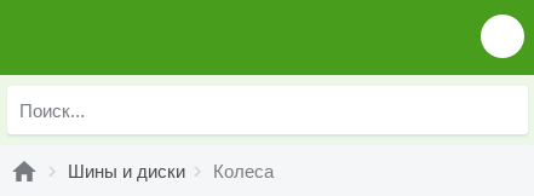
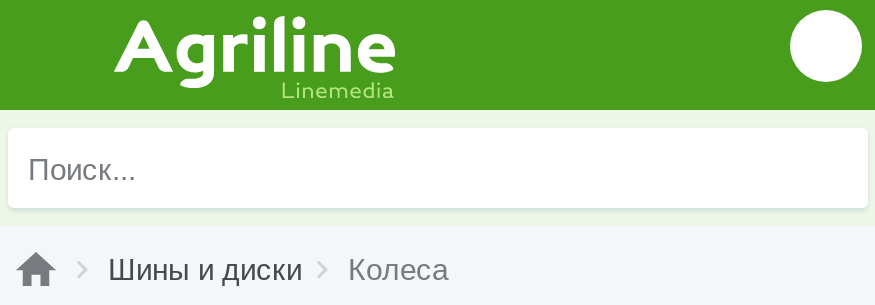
+ [image]
